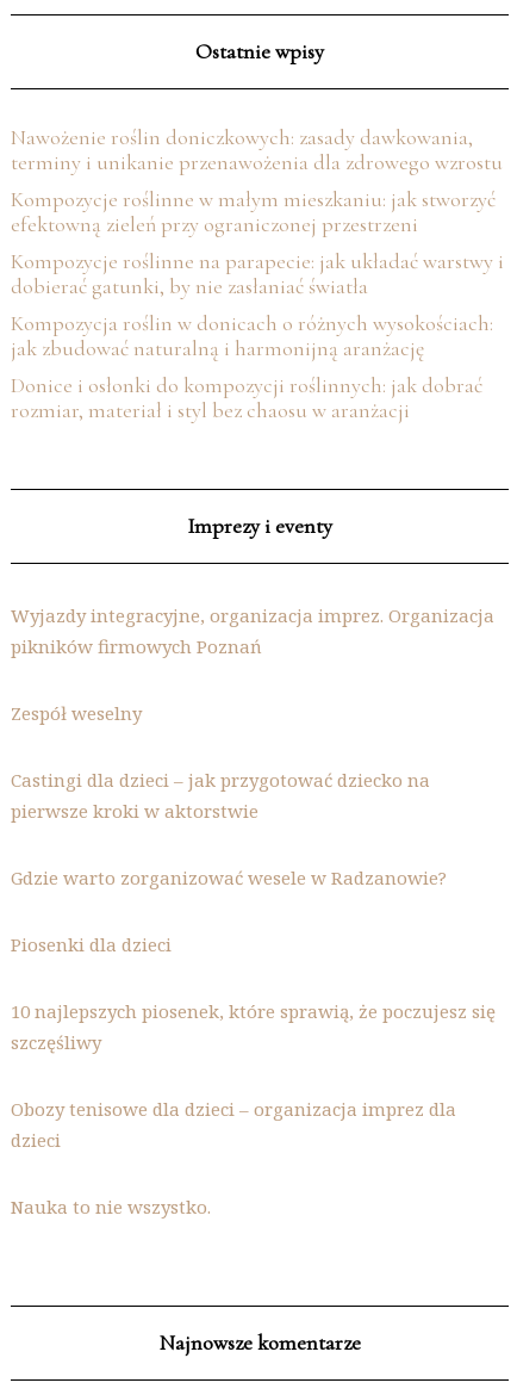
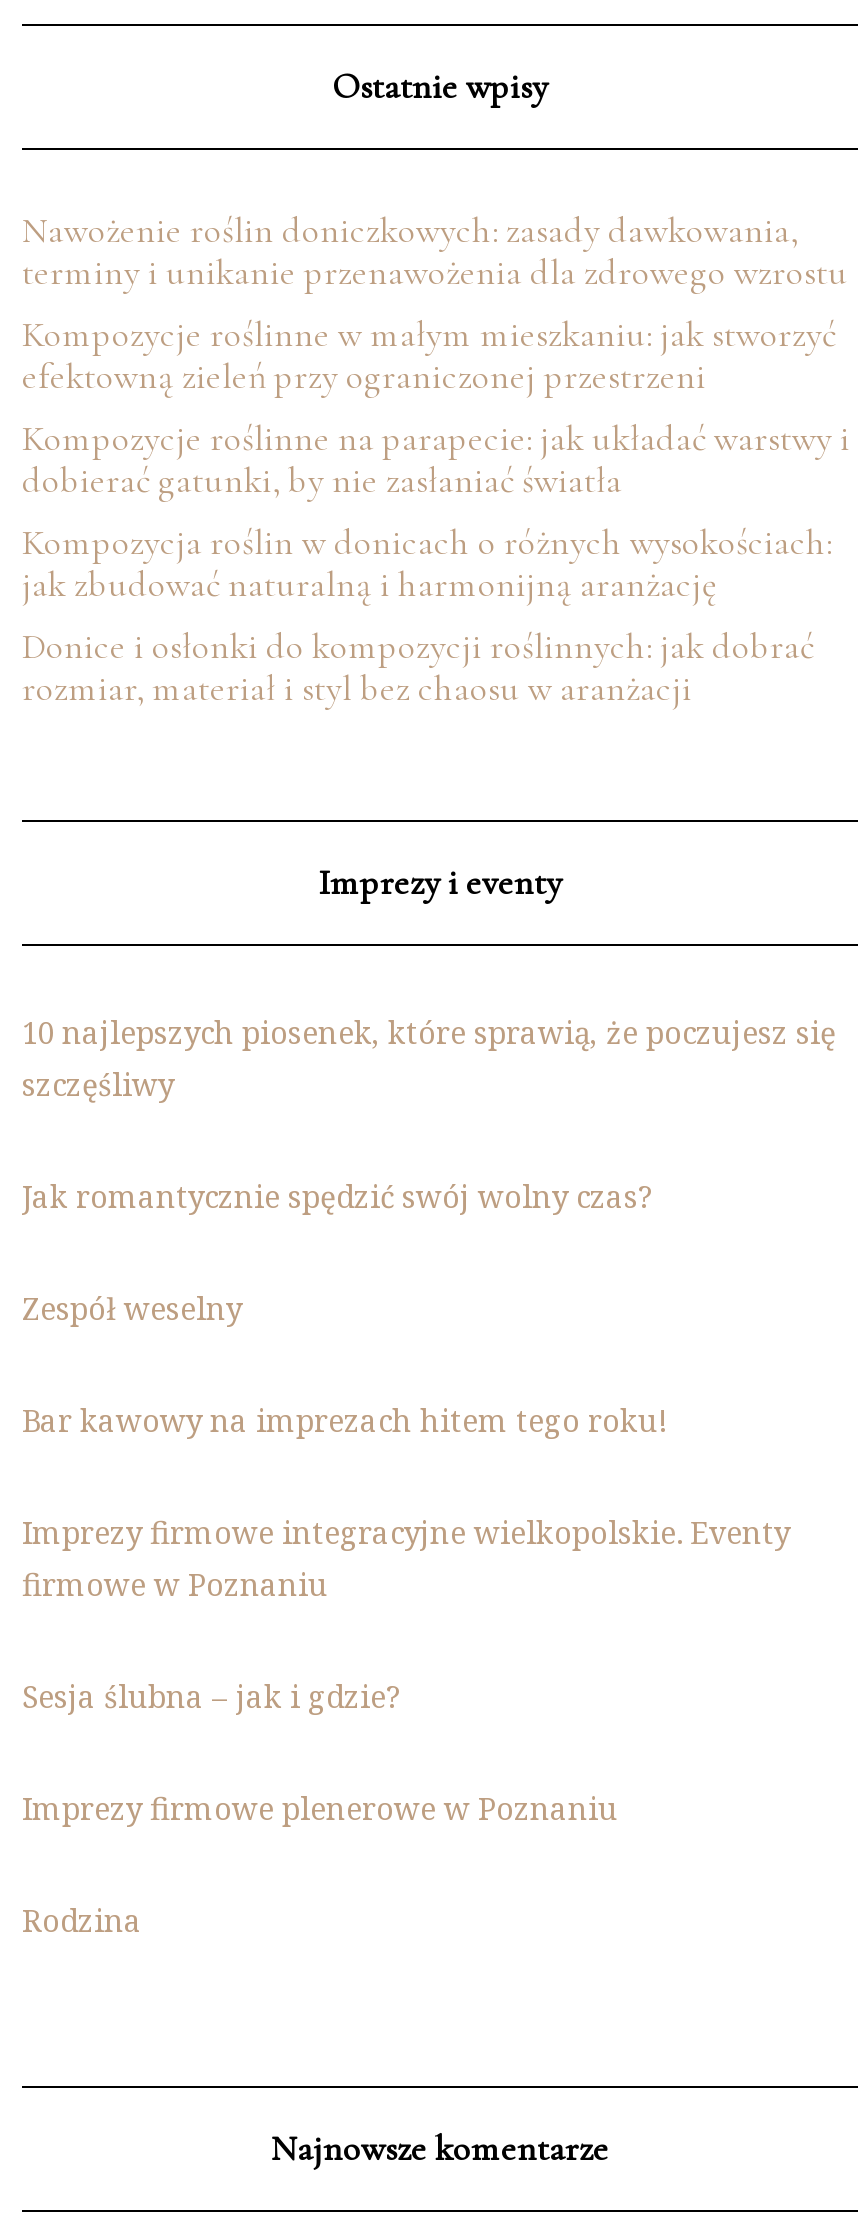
- Wyjazdy integracyjne, organizacja imprez. Organizacja
- pikników firmowych Poznań
- Castingi dla dzieci – jak przygotować dziecko na
- pierwsze kroki w aktorstwie
- Gdzie warto zorganizować wesele w Radzanowie?
- Piosenki dla dzieci

moved down: Zespół weselny

moved up: 10 najlepszych piosenek, które sprawią, że poczujesz się | szczęśliwy

- Obozy tenisowe dla dzieci – organizacja imprez dla
- dzieci
- Nauka to nie wszystko.
+ Jak romantycznie spędzić swój wolny czas?
+ Bar kawowy na imprezach hitem tego roku!
+ Imprezy firmowe integracyjne wielkopolskie. Eventy
+ firmowe w Poznaniu
+ Sesja ślubna – jak i gdzie?
+ Imprezy firmowe plenerowe w Poznaniu
+ Rodzina
